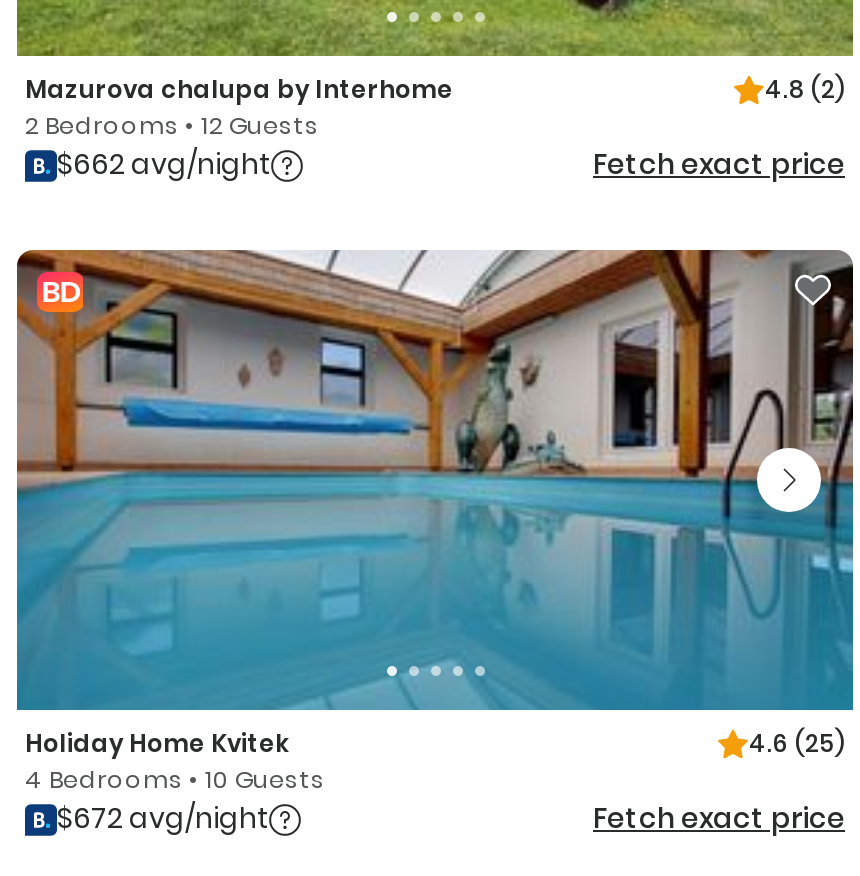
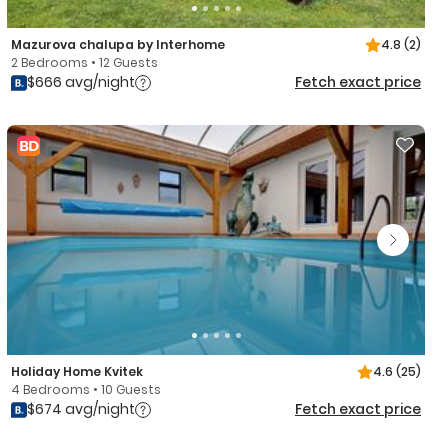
- $662 avg/night
+ $666 avg/night

- $672 avg/night
+ $674 avg/night
